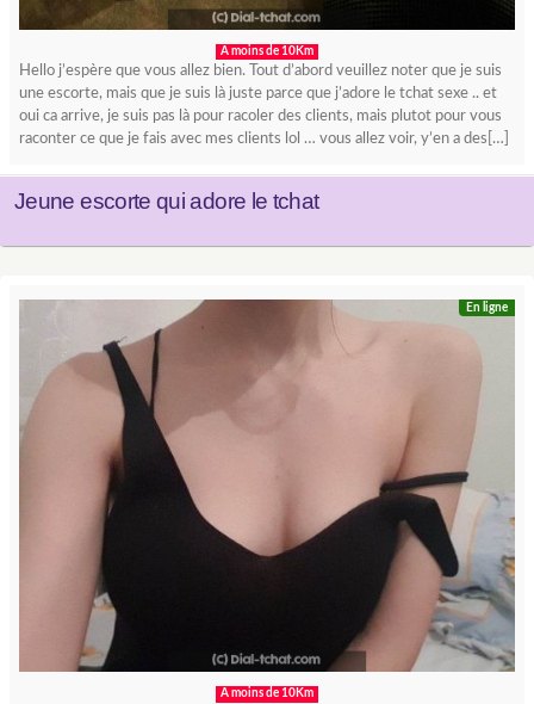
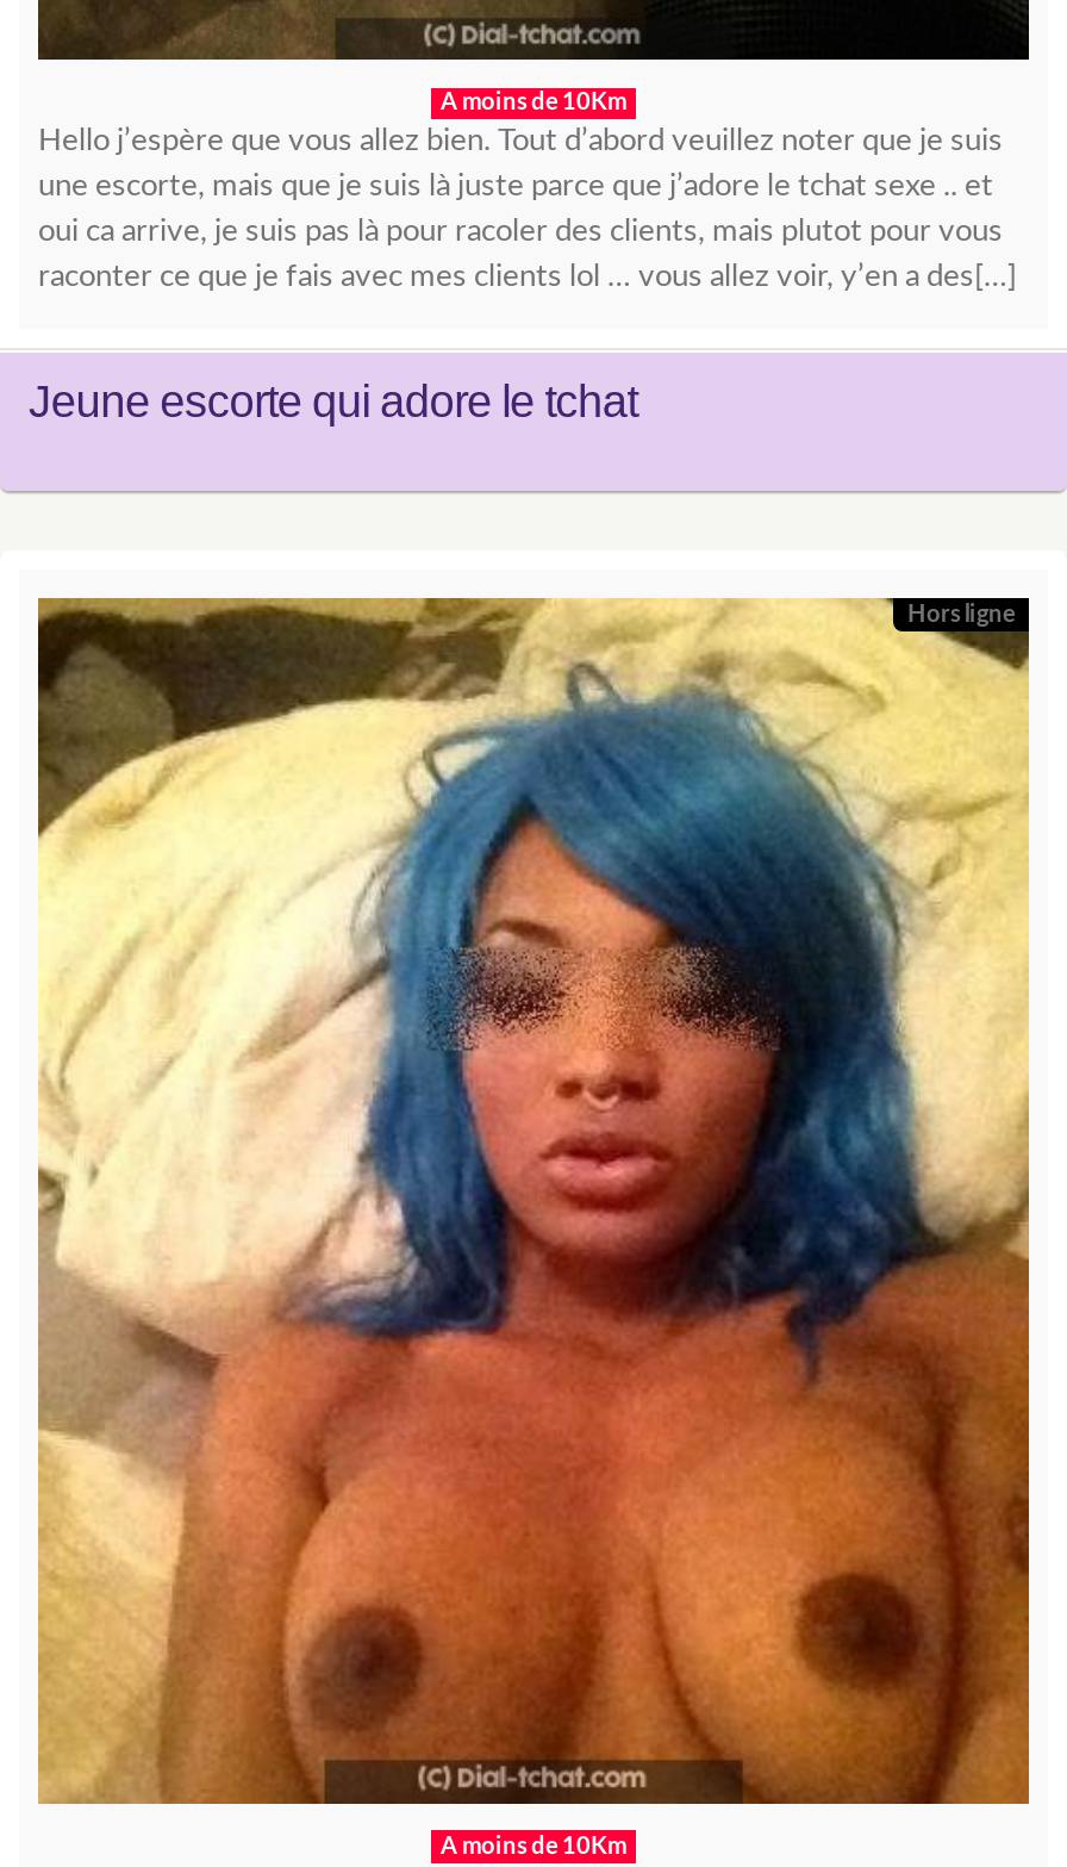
- [image]
- En ligne
+ [image]
+ Hors ligne
